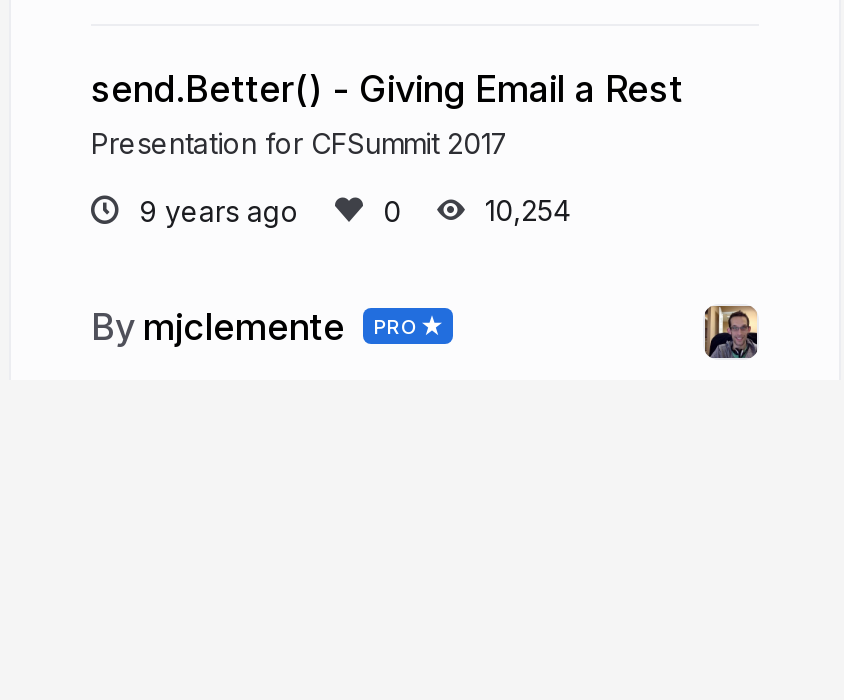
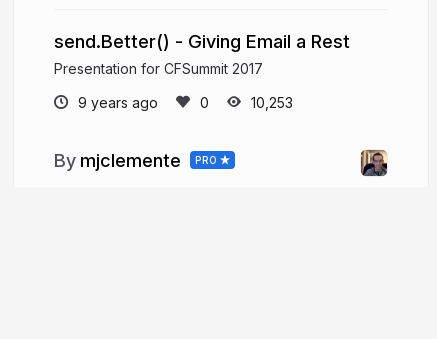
- 10,254
+ 10,253
